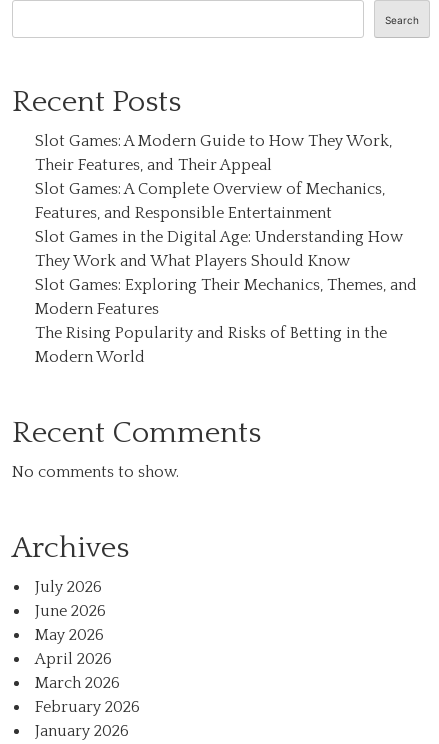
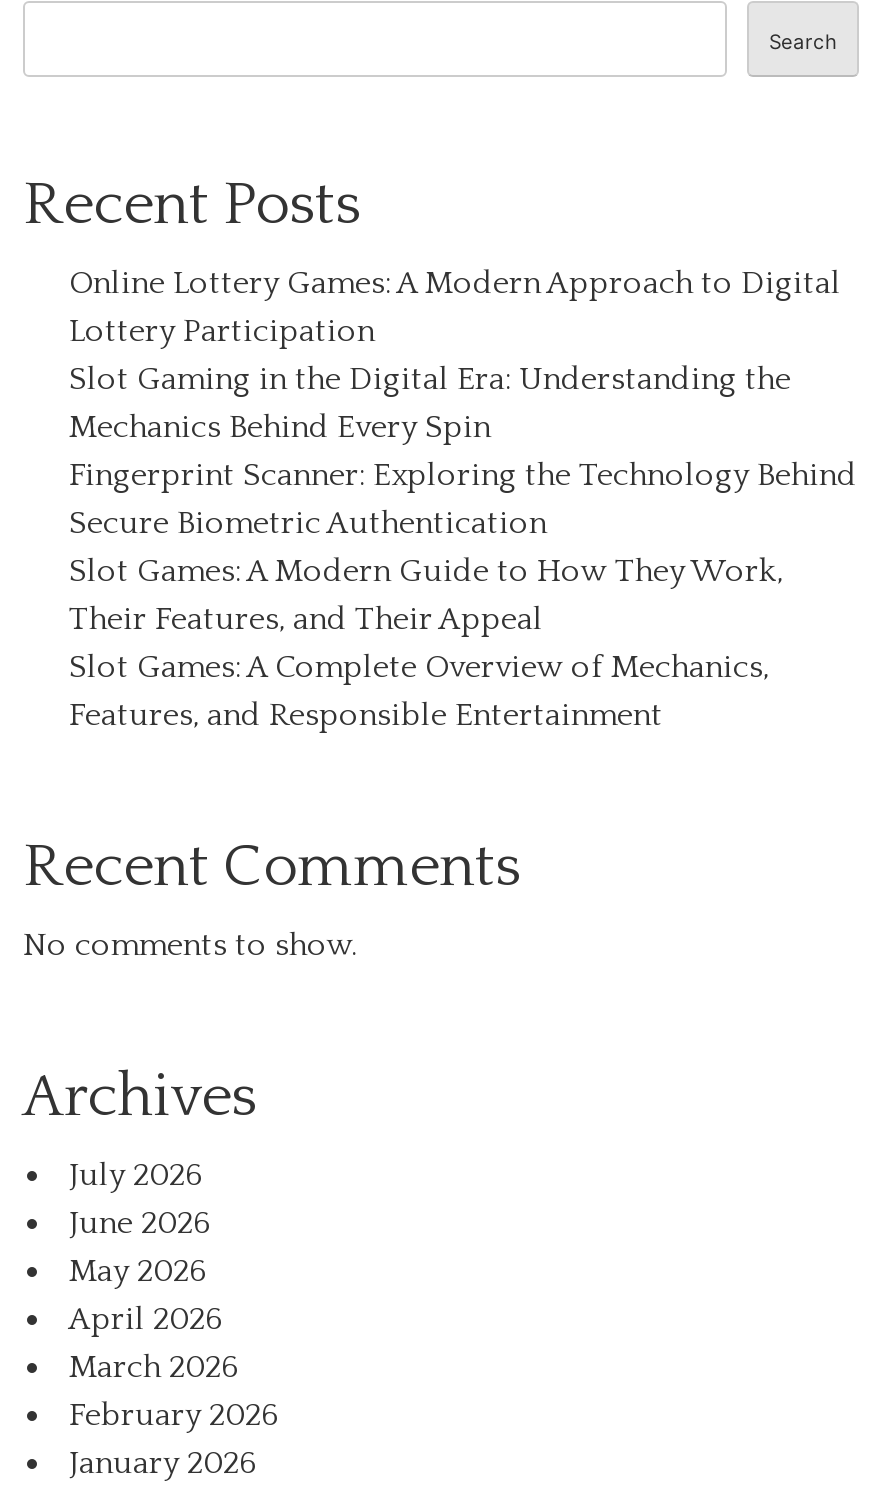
+ Online Lottery Games: A Modern Approach to Digital
+ Lottery Participation
+ Slot Gaming in the Digital Era: Understanding the
+ Mechanics Behind Every Spin
+ Fingerprint Scanner: Exploring the Technology Behind
+ Secure Biometric Authentication

moved down: Slot Games: A Modern Guide to How They Work, | Their Features, and Their Appeal | Slot Games: A Complete Overview of Mechanics, | Features, and Responsible Entertainment

- Slot Games in the Digital Age: Understanding How
- They Work and What Players Should Know
- Slot Games: Exploring Their Mechanics, Themes, and
- Modern Features
- The Rising Popularity and Risks of Betting in the
- Modern World
